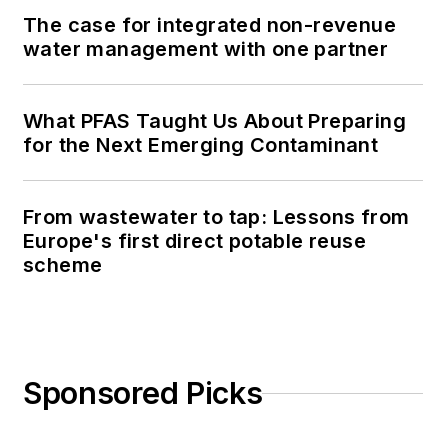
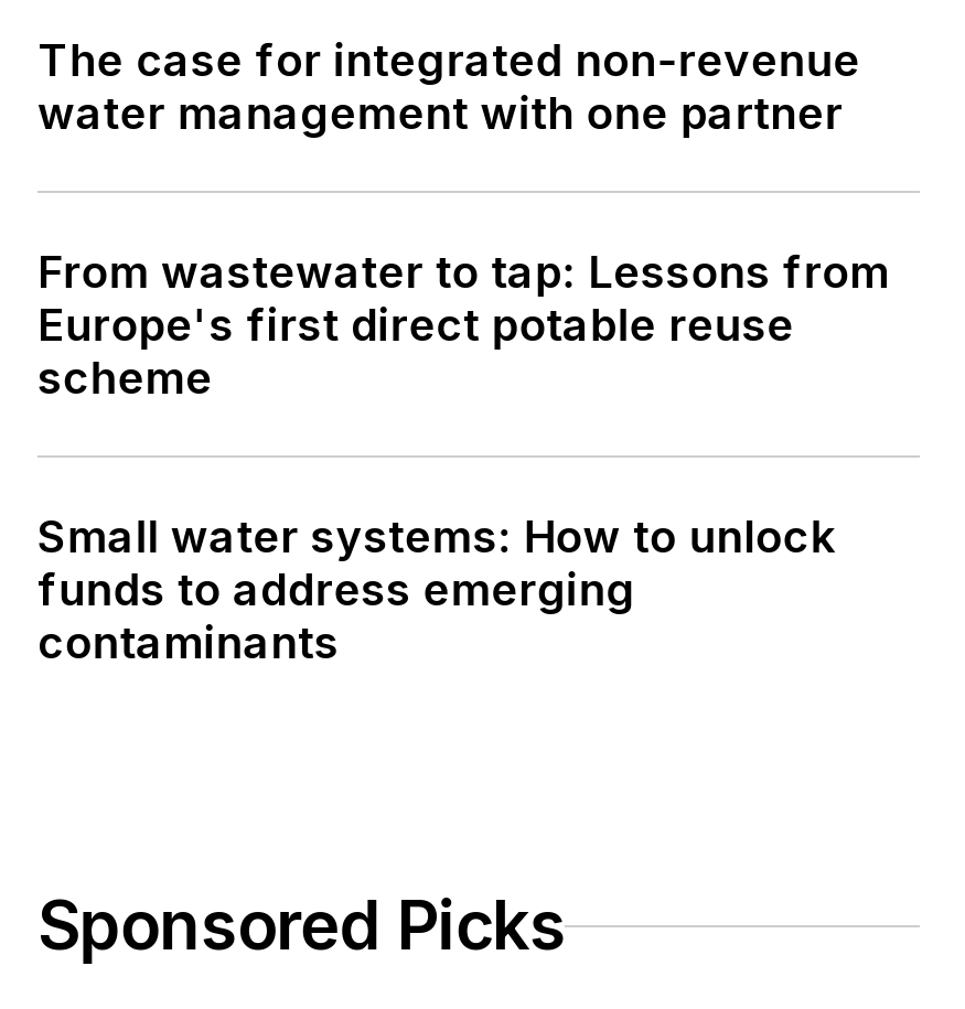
- What PFAS Taught Us About Preparing
- for the Next Emerging Contaminant

moved up: From wastewater to tap: Lessons from | Europe's first direct potable reuse | scheme

+ Small water systems: How to unlock
+ funds to address emerging
+ contaminants
